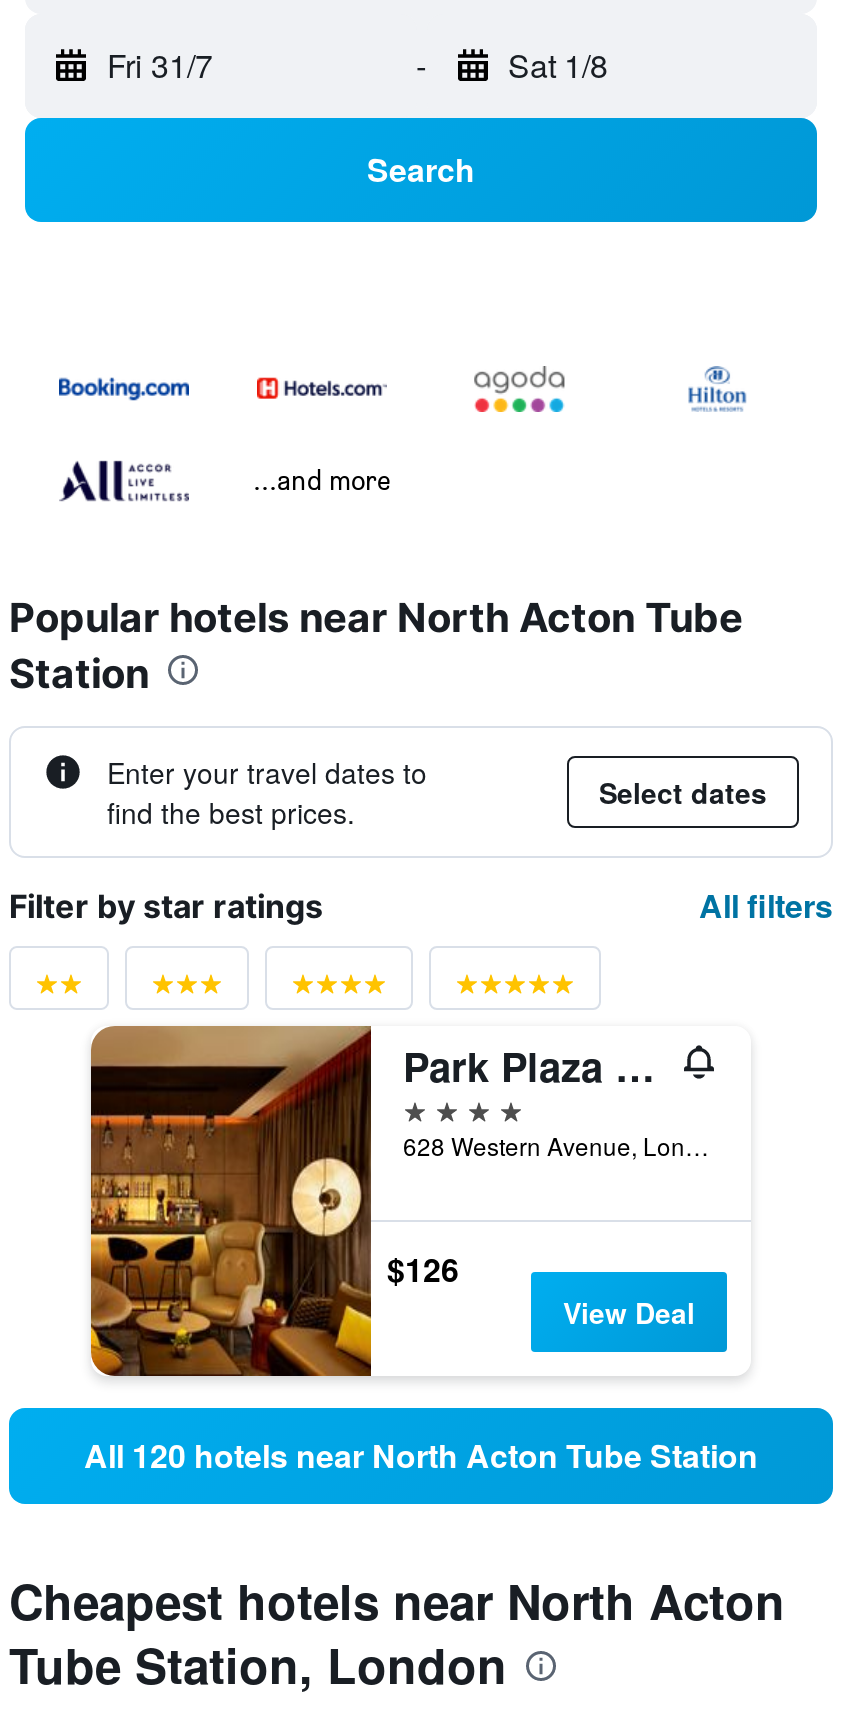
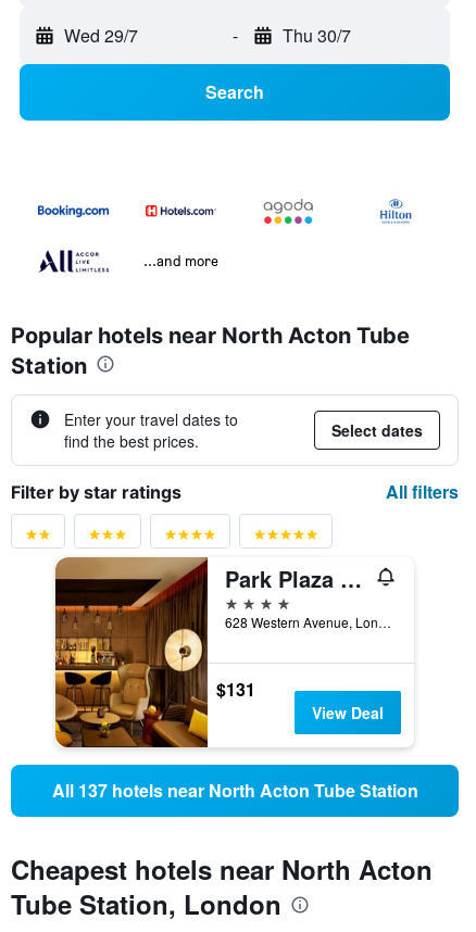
- Fri 31/7
+ Wed 29/7

- Sat 1/8
+ Thu 30/7

- $126
+ $131

- All 120 hotels near North Acton Tube Station
+ All 137 hotels near North Acton Tube Station
